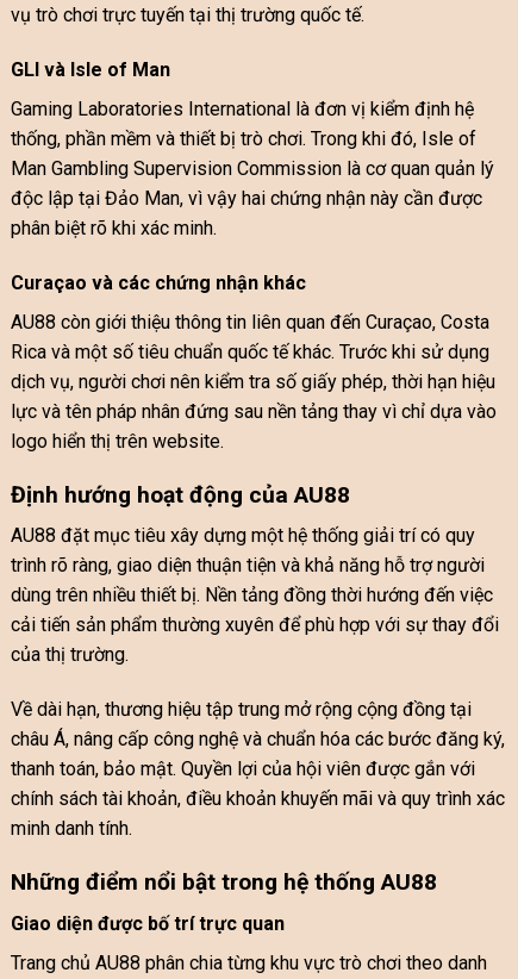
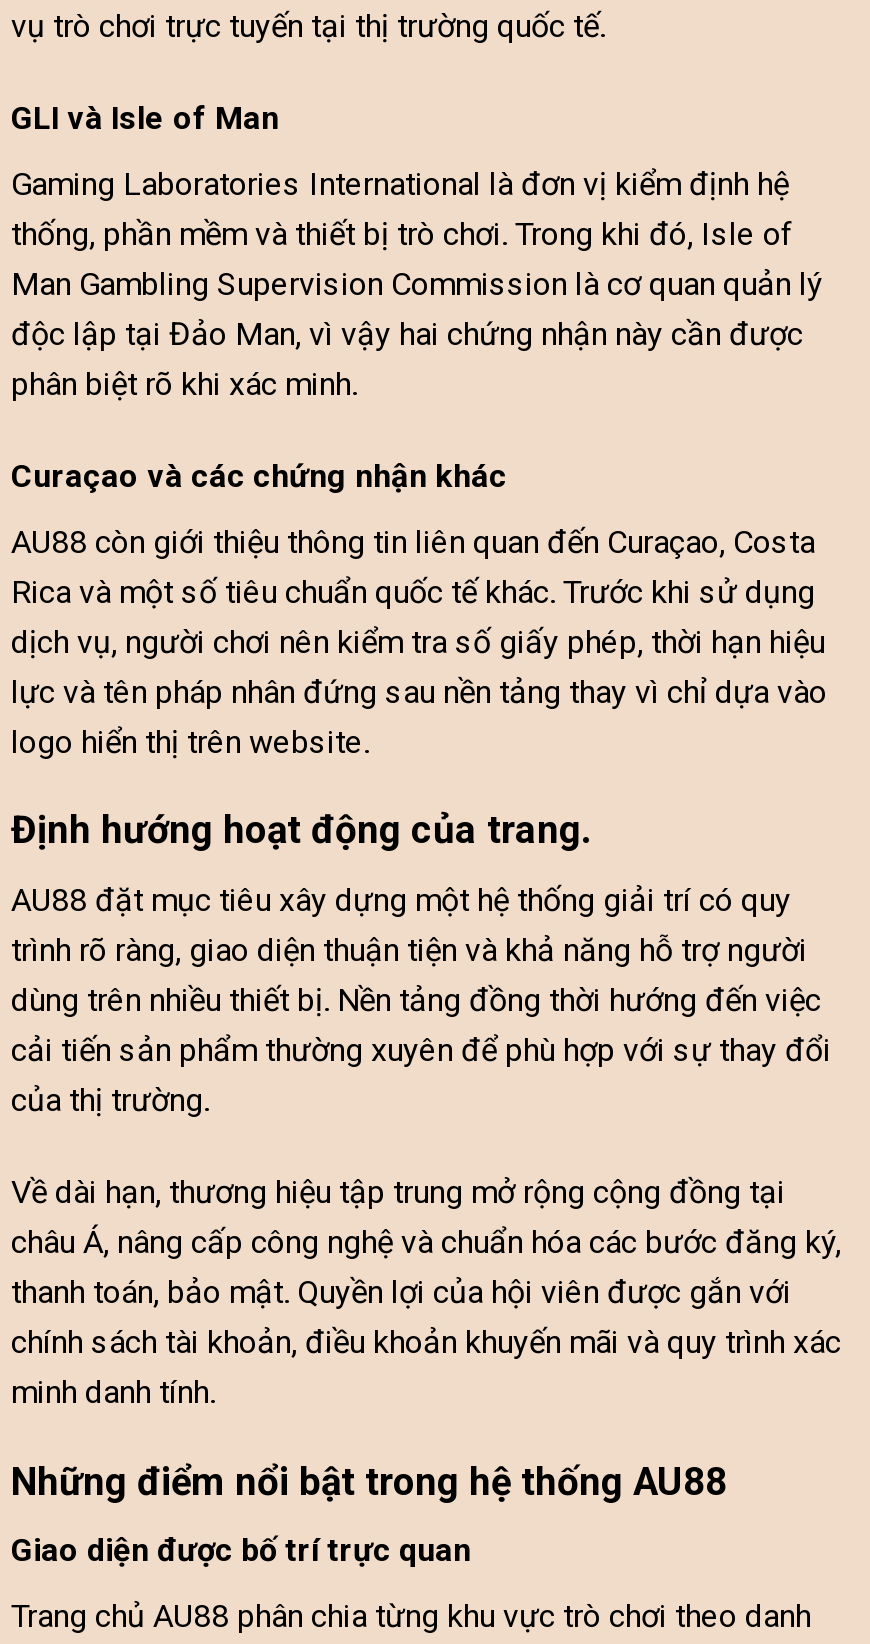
- Định hướng hoạt động của AU88
+ Định hướng hoạt động của trang.
